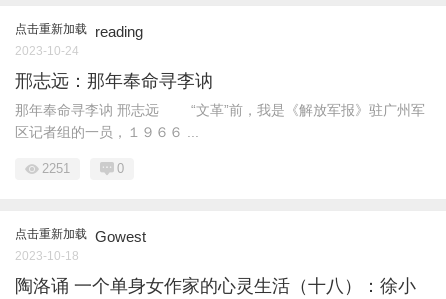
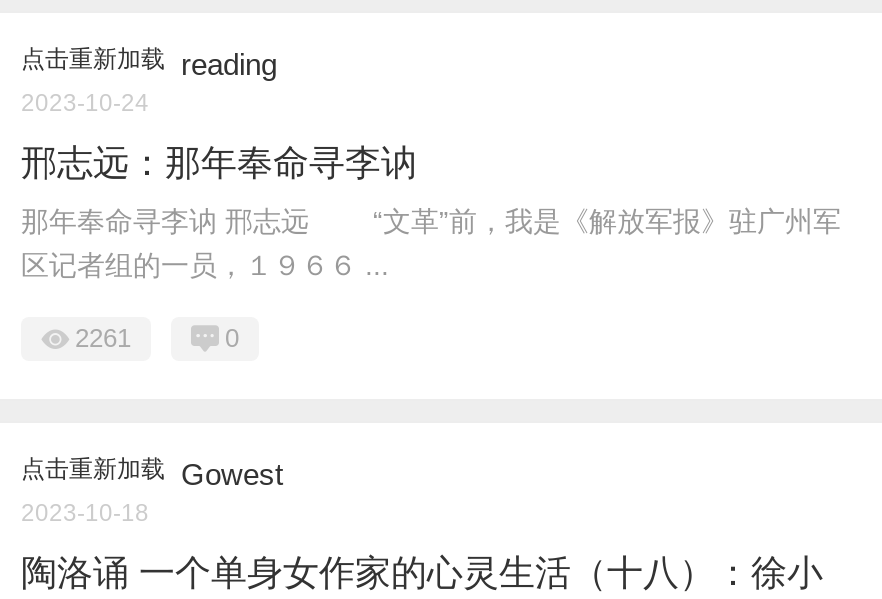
- 2251
+ 2261
